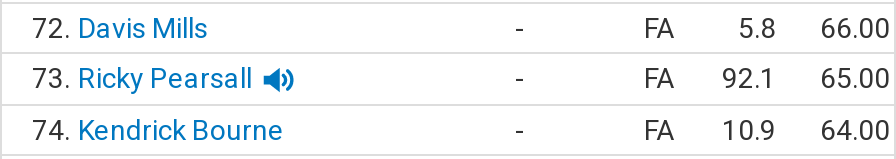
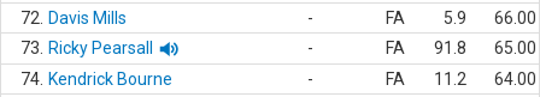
- FA 5.8 66.00
+ FA 5.9 66.00

- FA 92.1 65.00
+ FA 91.8 65.00

- FA 10.9 64.00
+ FA 11.2 64.00
